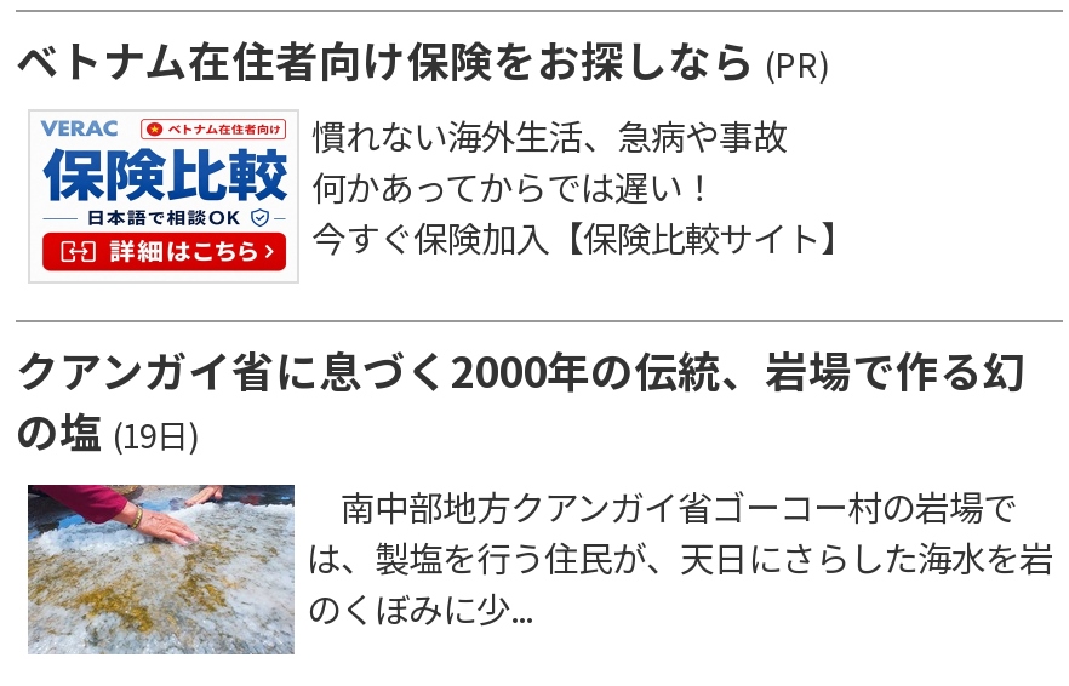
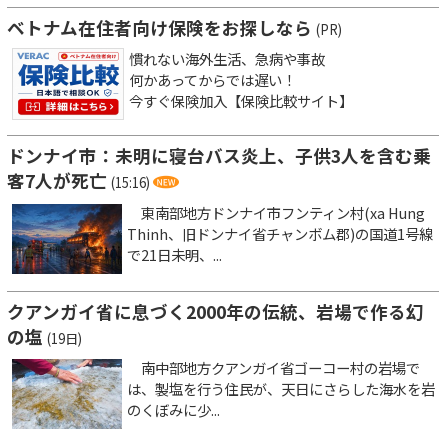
+ [image]
+ ドンナイ市：未明に寝台バス炎上、子供3人を含む乗
+ 客7人が死亡 (15:16)
+ 東南部地方ドンナイ市フンティン村(xa Hung
+ Thinh、旧ドンナイ省チャンボム郡)の国道1号線
+ で21日未明、...
